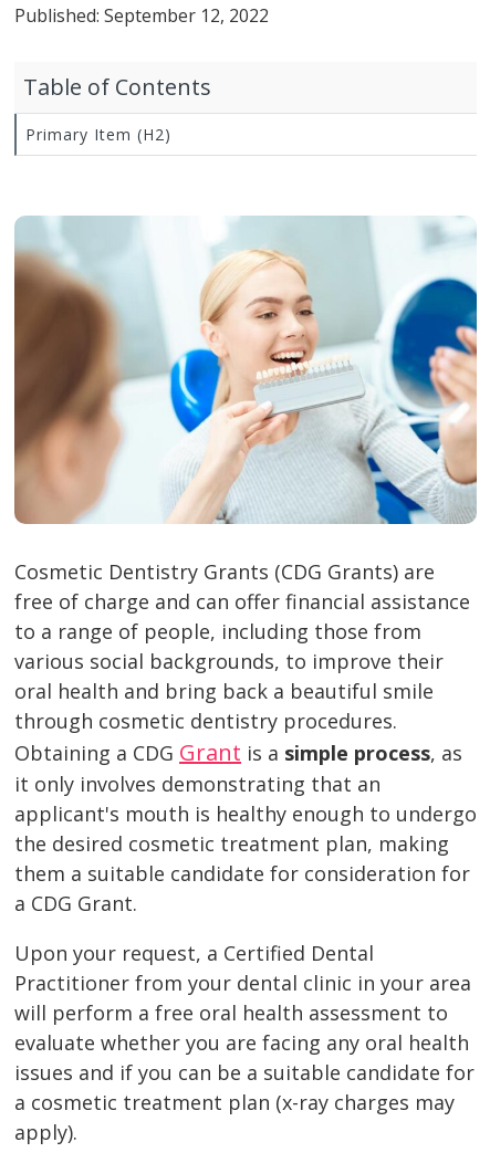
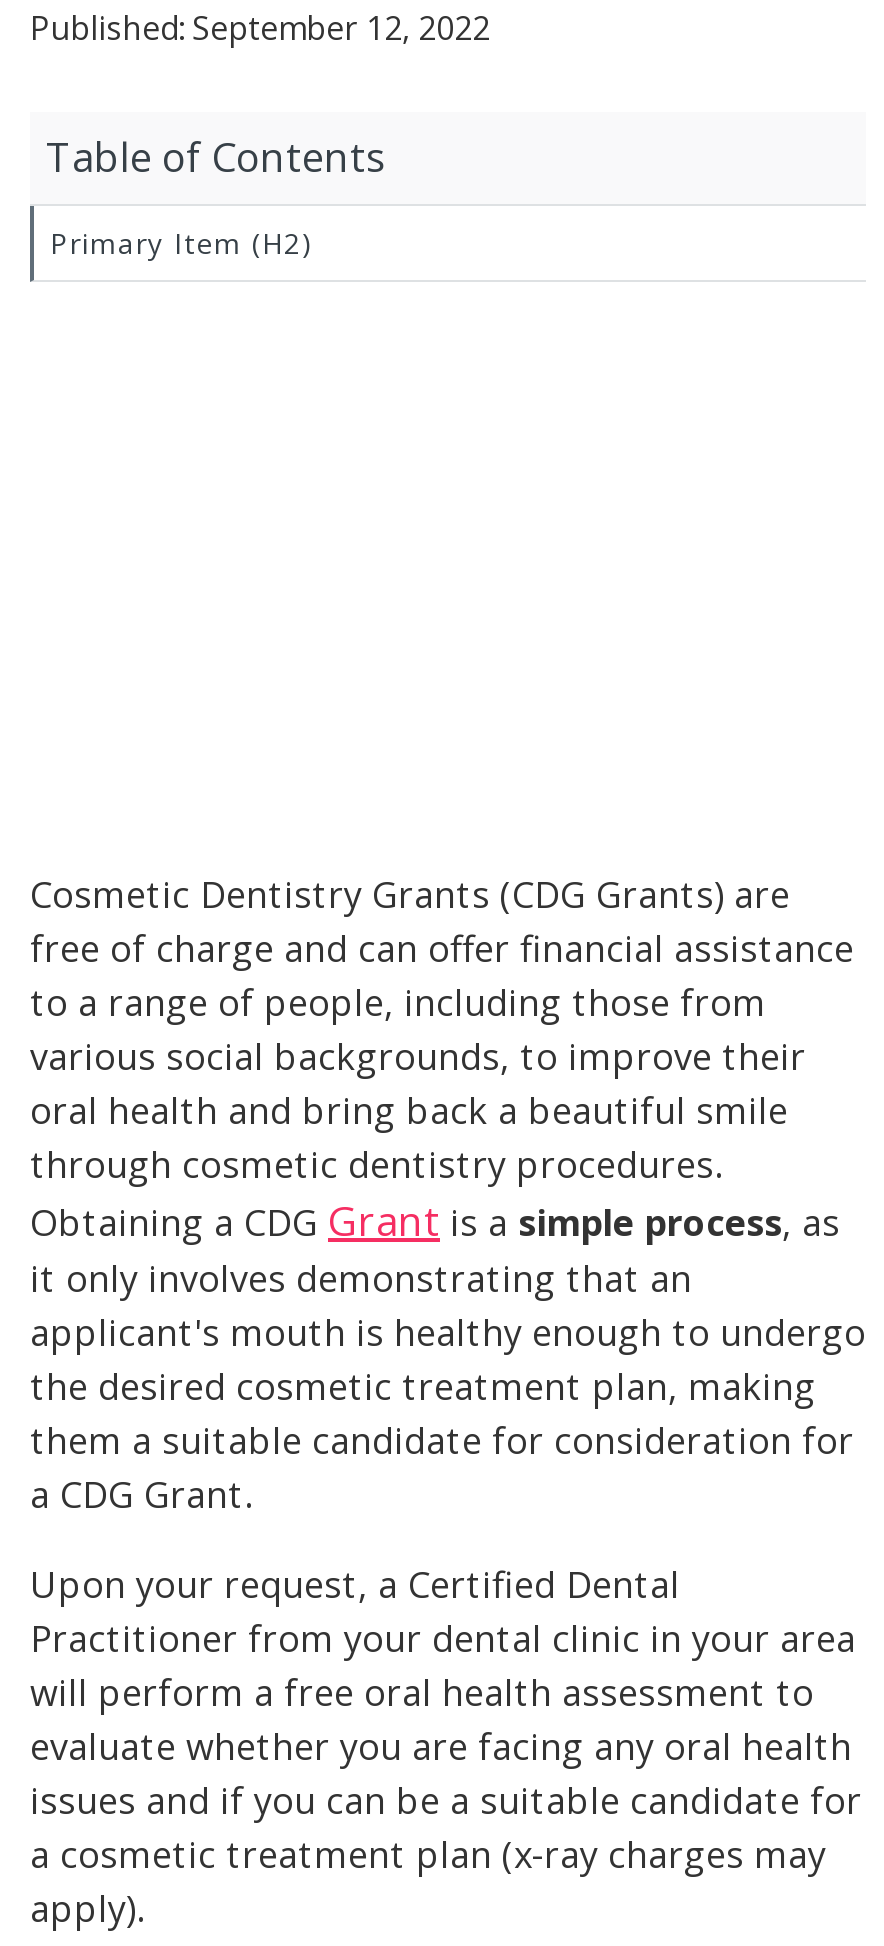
- [image]
